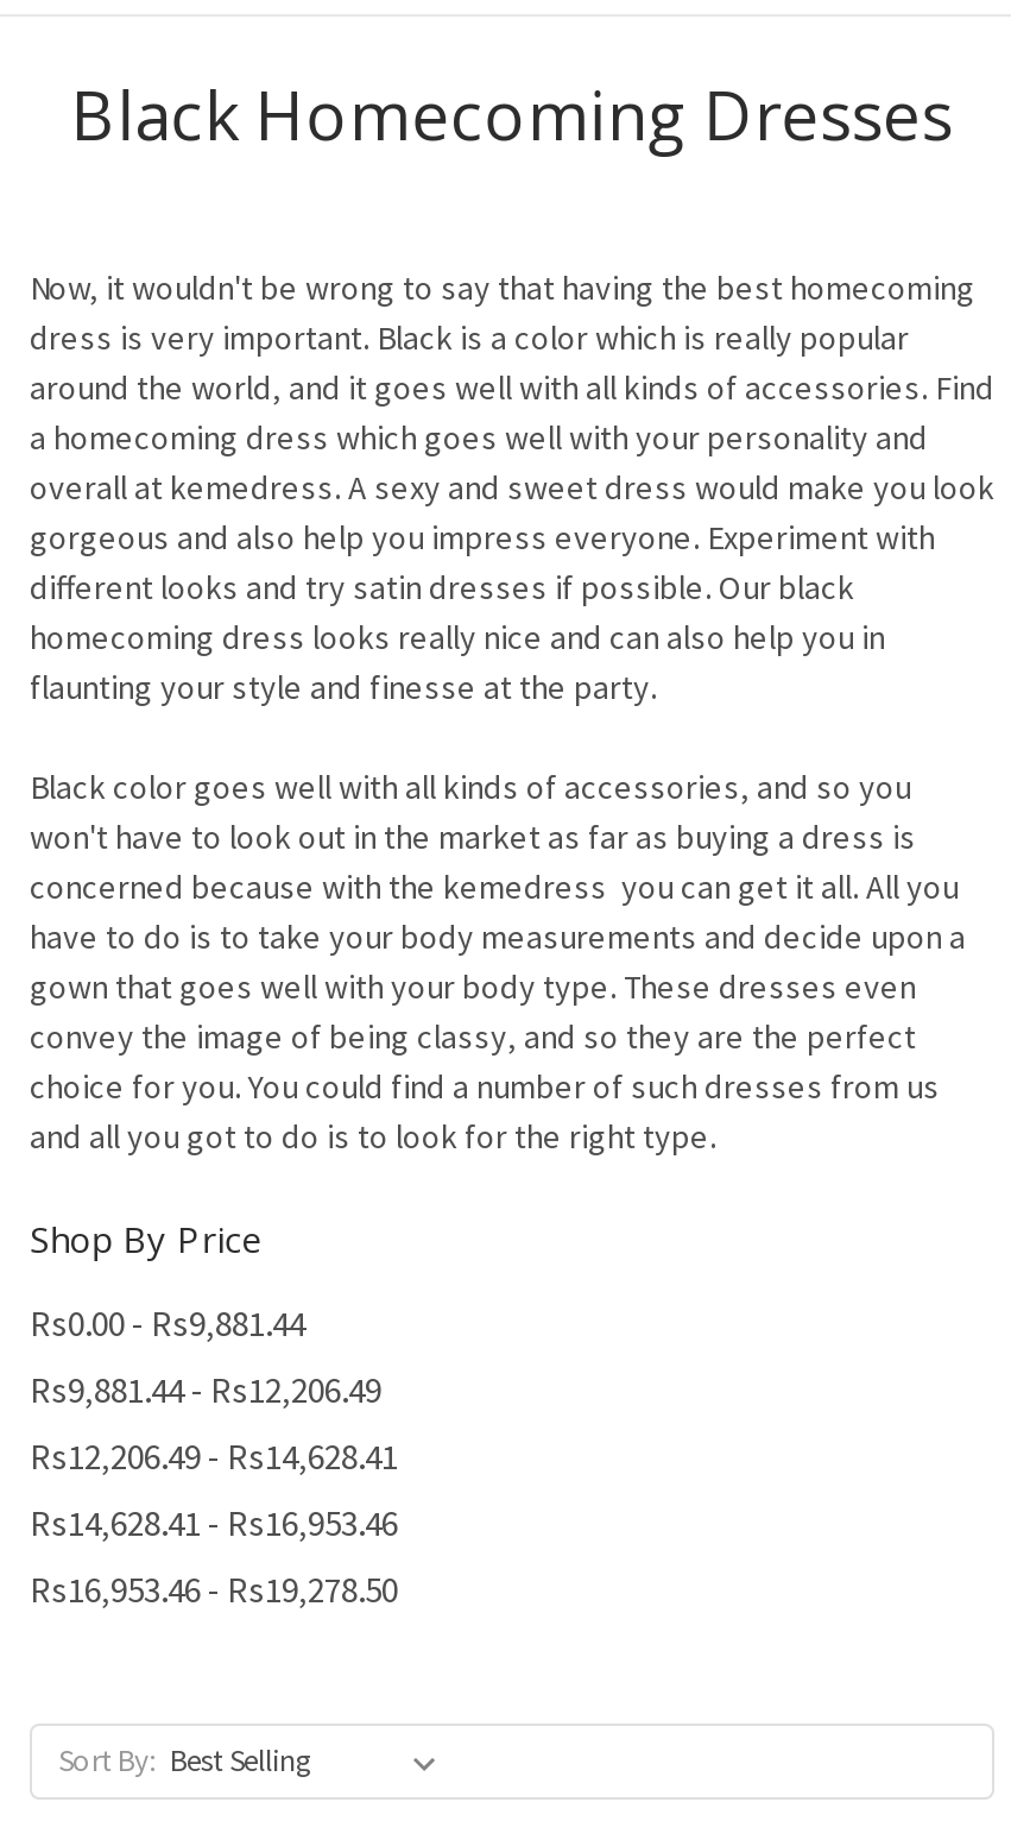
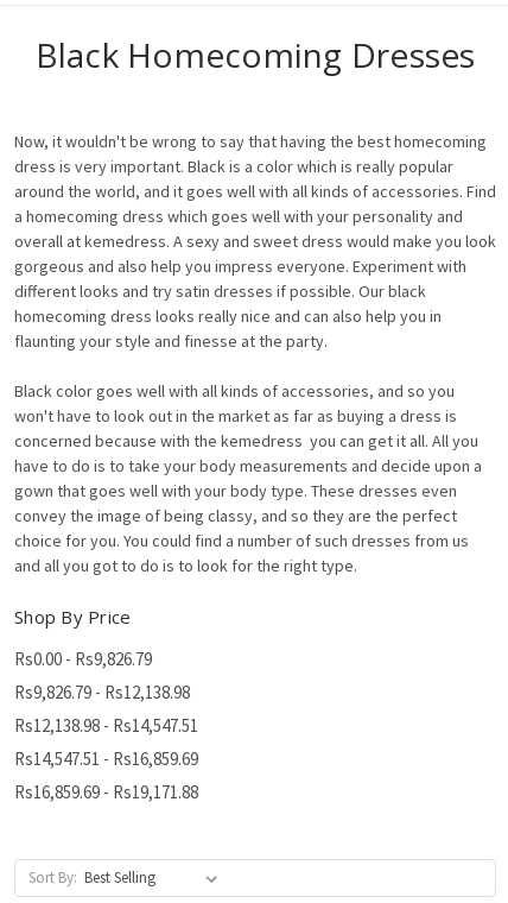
- Rs0.00 - Rs9,881.44
+ Rs0.00 - Rs9,826.79

- Rs9,881.44 - Rs12,206.49
+ Rs9,826.79 - Rs12,138.98

- Rs12,206.49 - Rs14,628.41
+ Rs12,138.98 - Rs14,547.51

- Rs14,628.41 - Rs16,953.46
+ Rs14,547.51 - Rs16,859.69

- Rs16,953.46 - Rs19,278.50
+ Rs16,859.69 - Rs19,171.88
